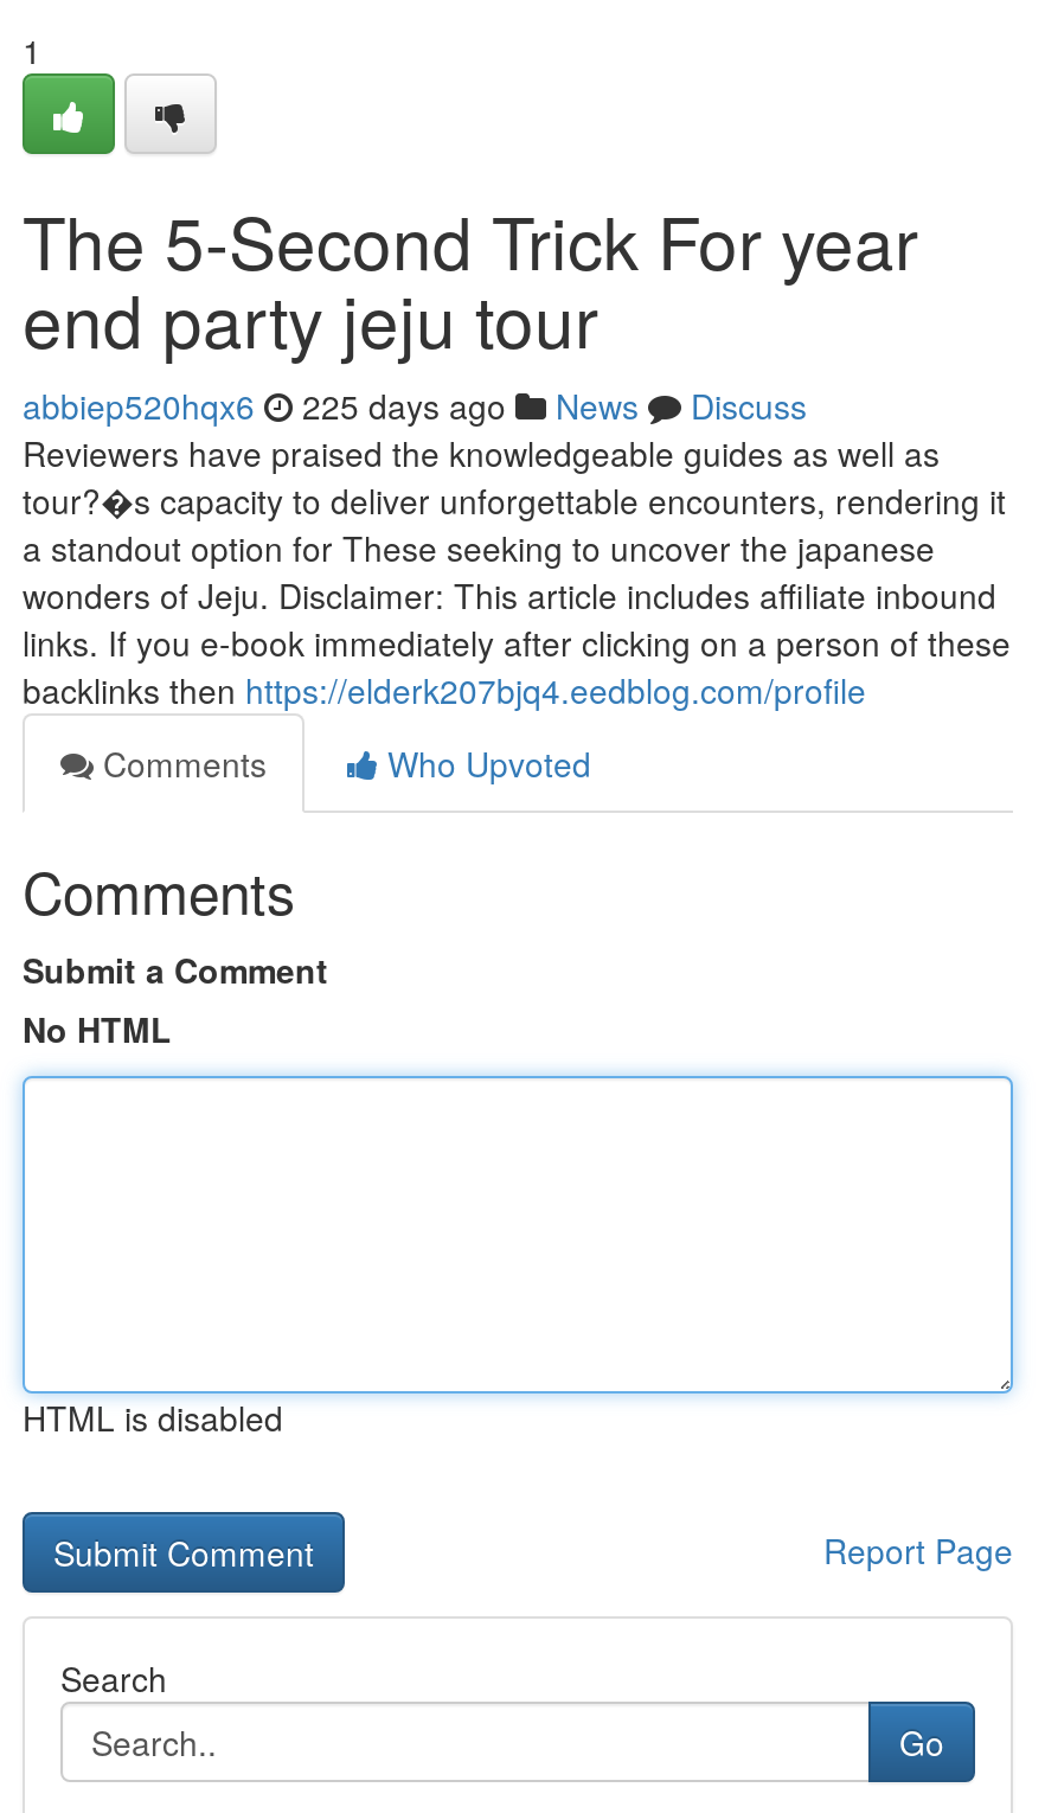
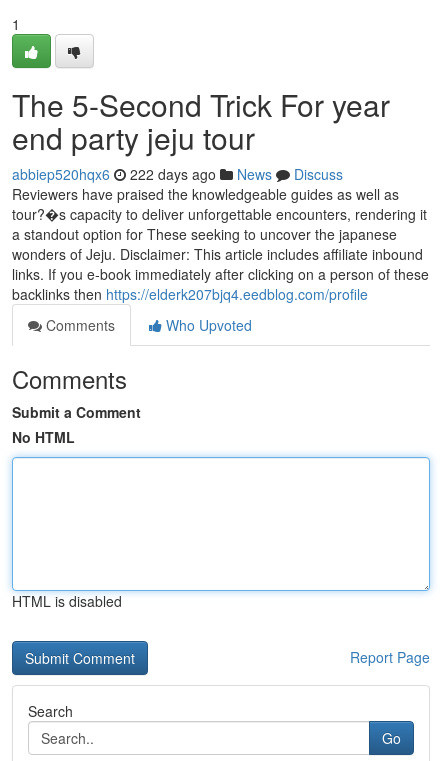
- abbiep520hqx6 225 days ago News Discuss
+ abbiep520hqx6 222 days ago News Discuss
